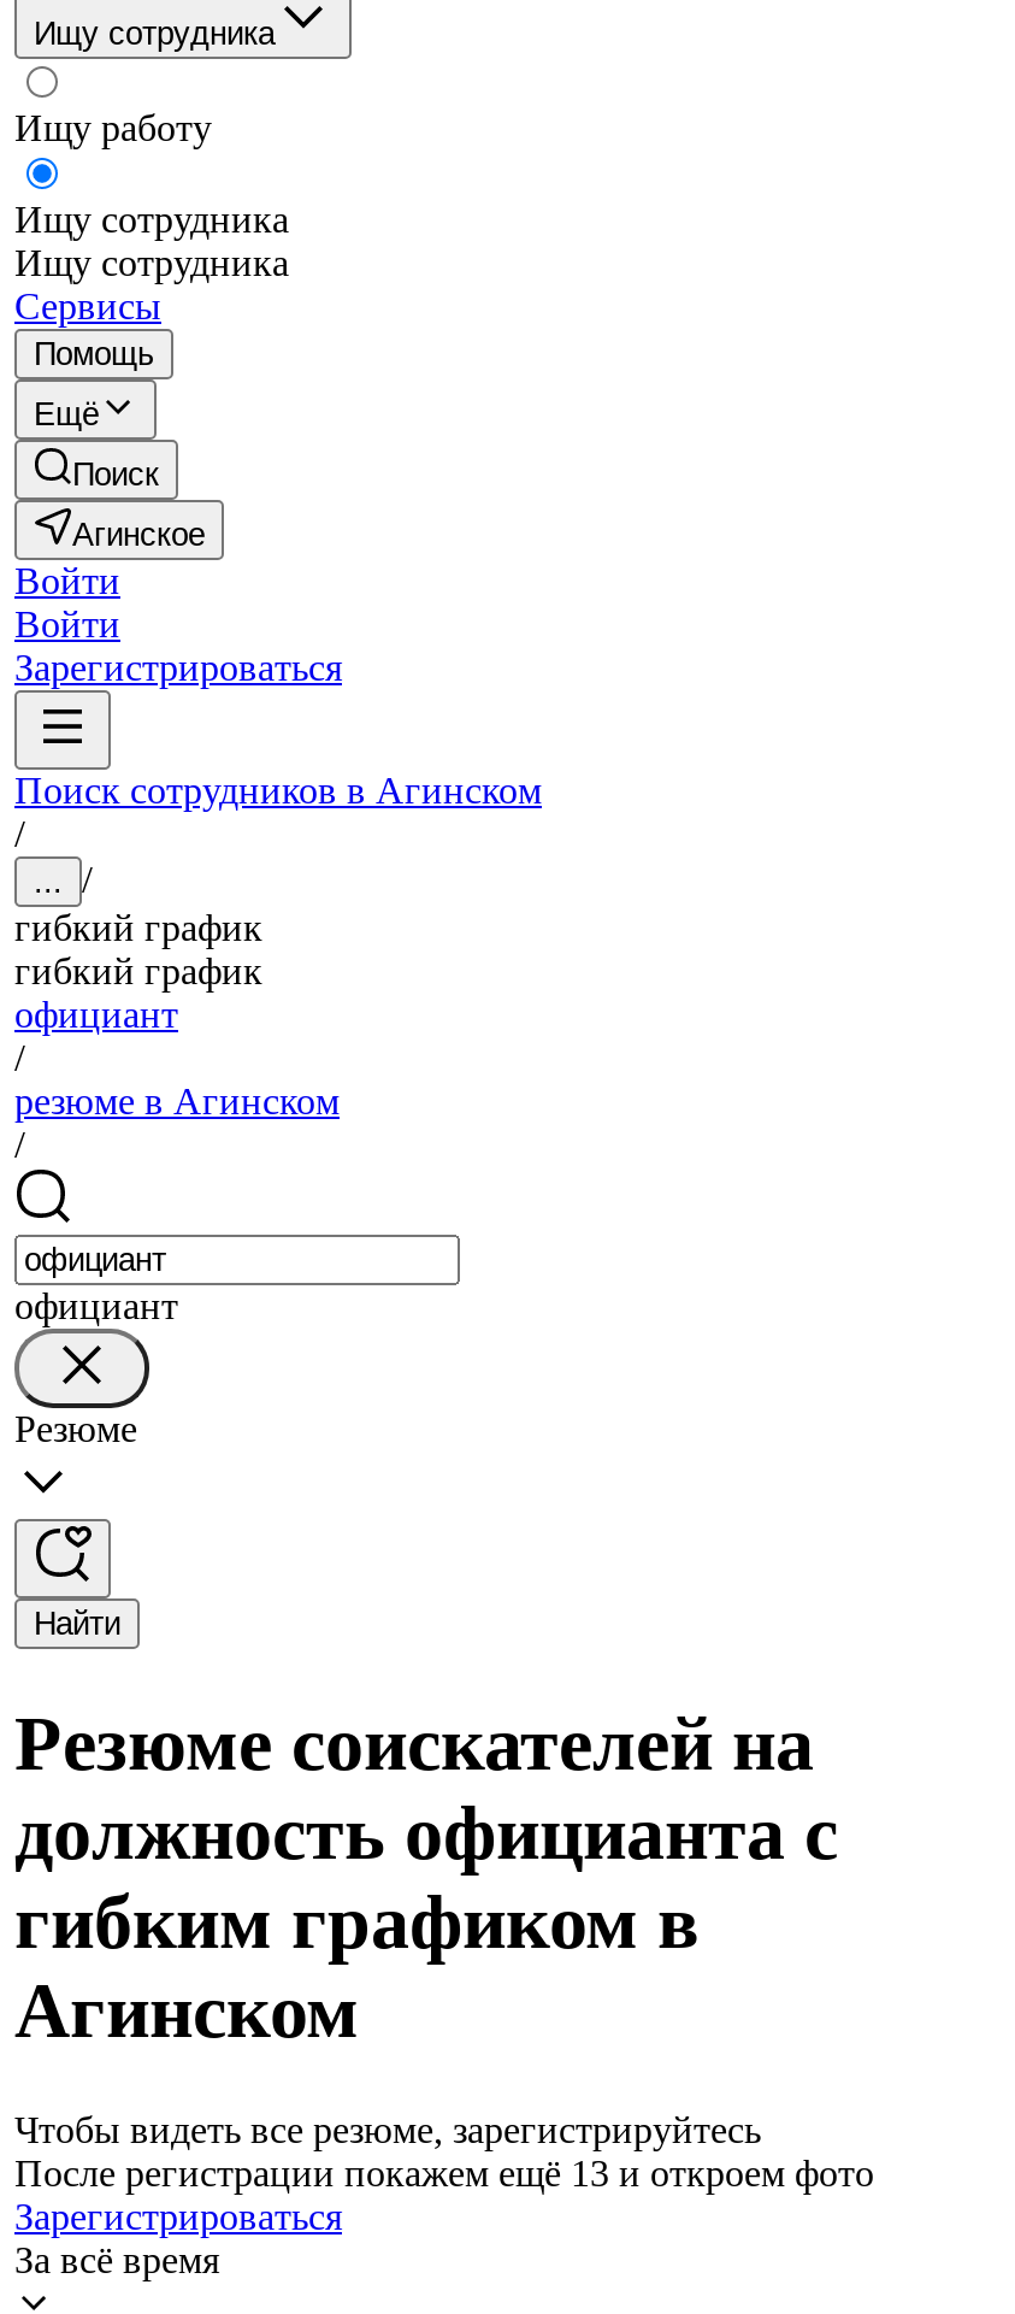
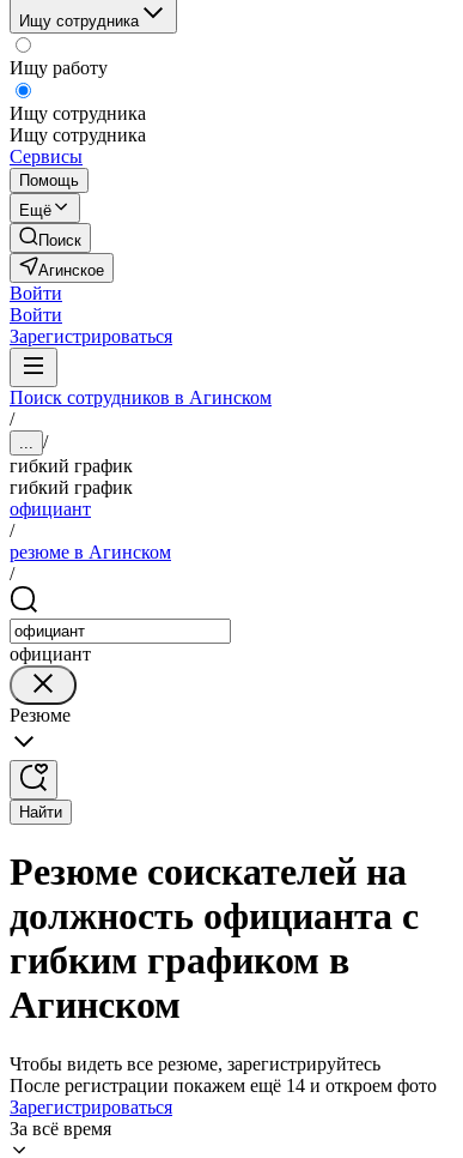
- После регистрации покажем ещё 13 и откроем фото
+ После регистрации покажем ещё 14 и откроем фото
